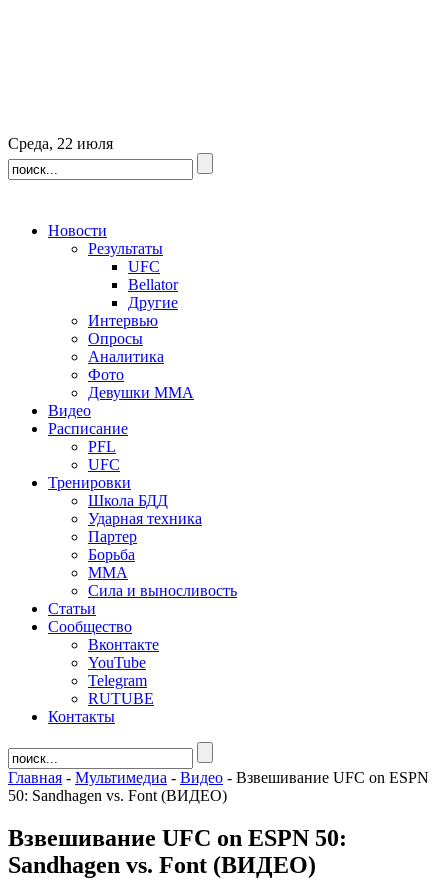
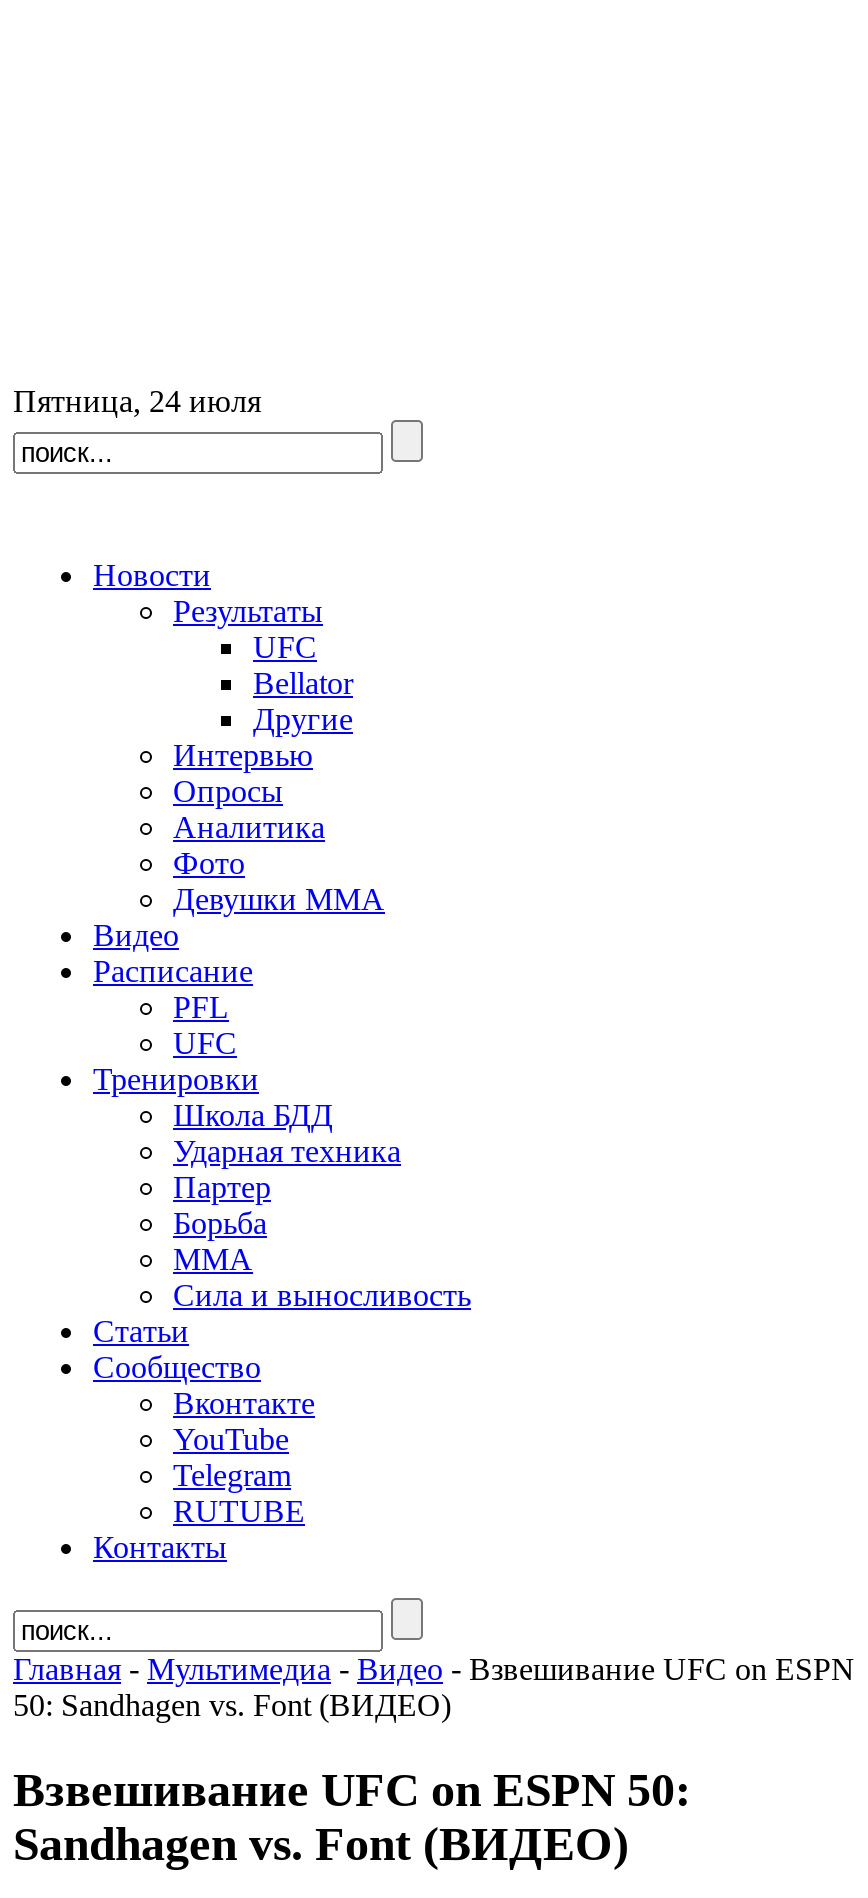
- Среда, 22 июля
+ Пятница, 24 июля
